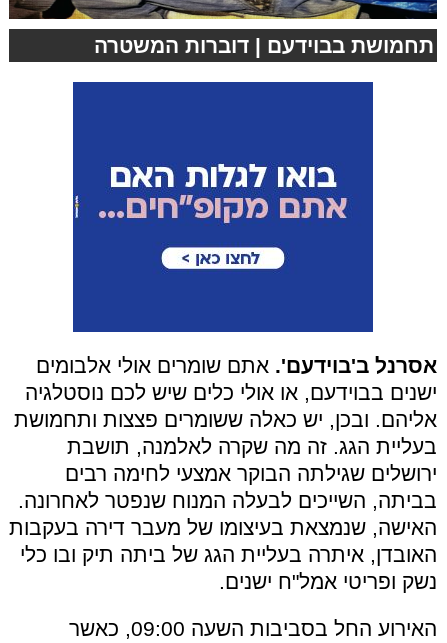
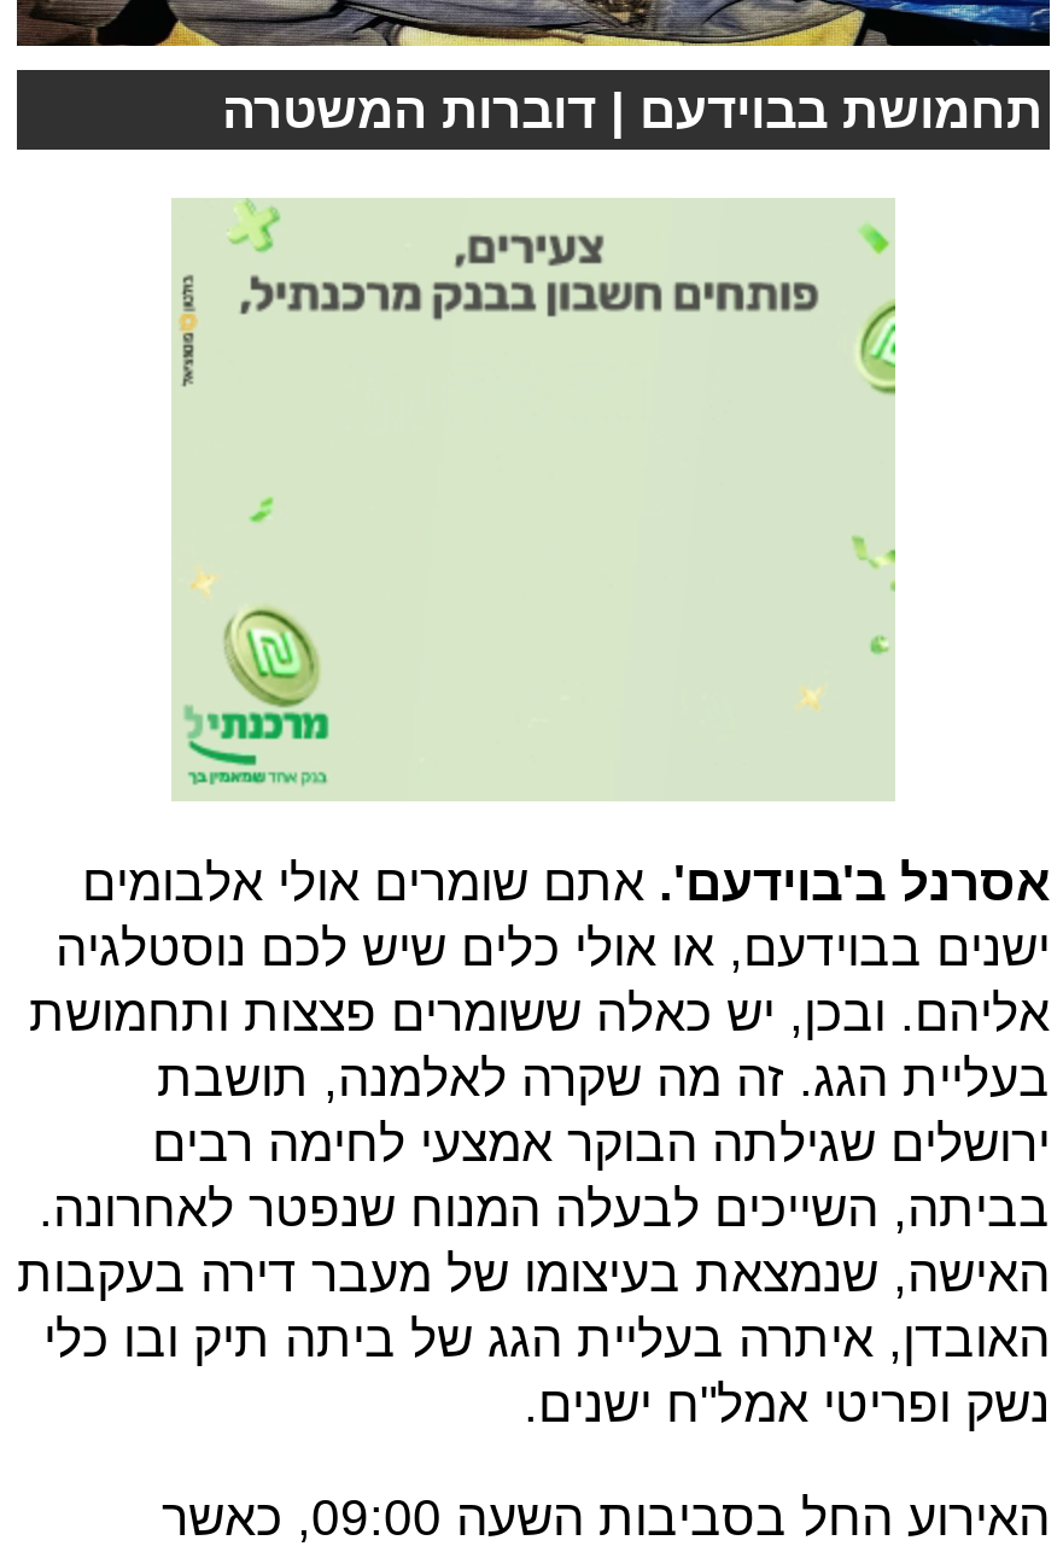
- [image]
+ [image]
